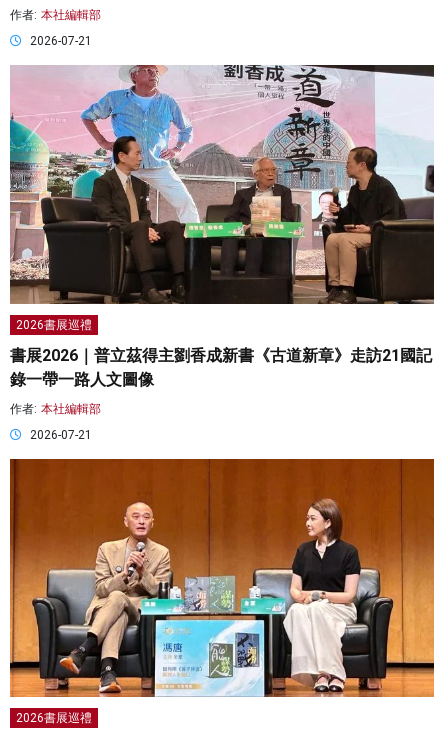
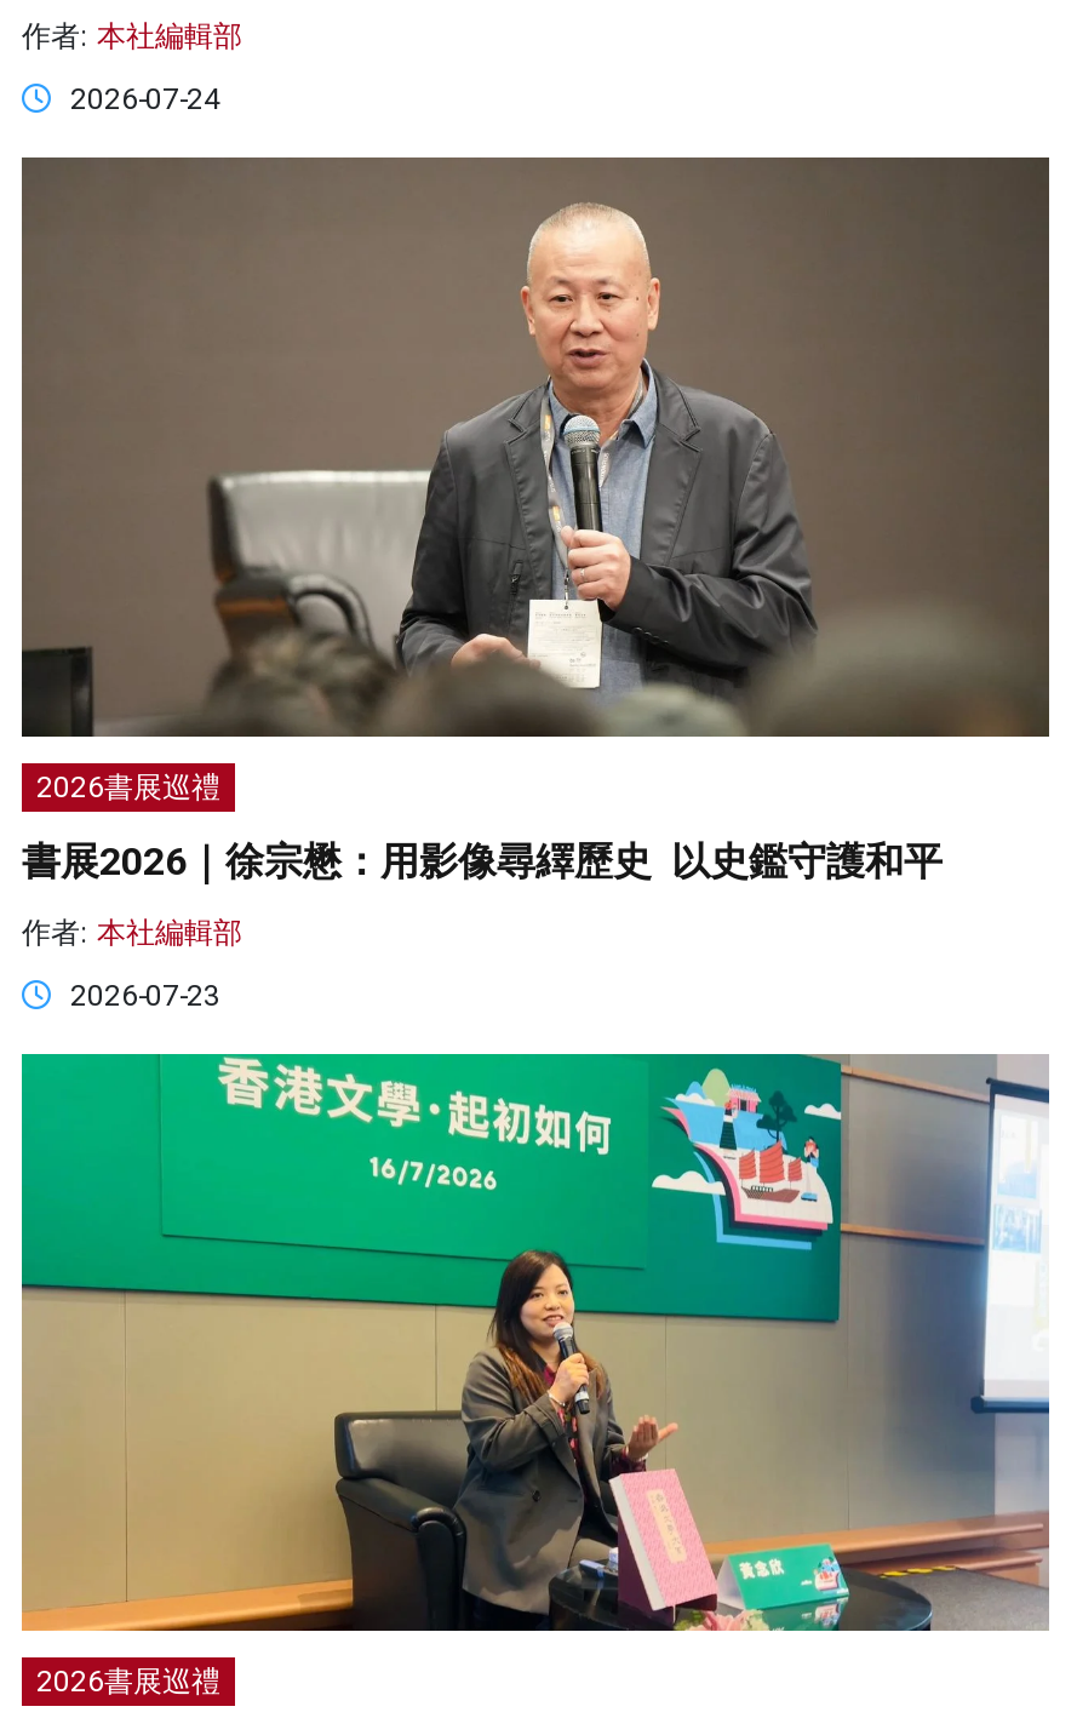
- 2026-07-21
+ 2026-07-24

- [image]
+ [image]

- 書展2026｜普立茲得主劉香成新書《古道新章》走訪21國記
- 錄一帶一路人文圖像
+ 書展2026｜徐宗懋：用影像尋繹歷史 以史鑑守護和平

- 2026-07-21
+ 2026-07-23

- [image]
+ [image]
